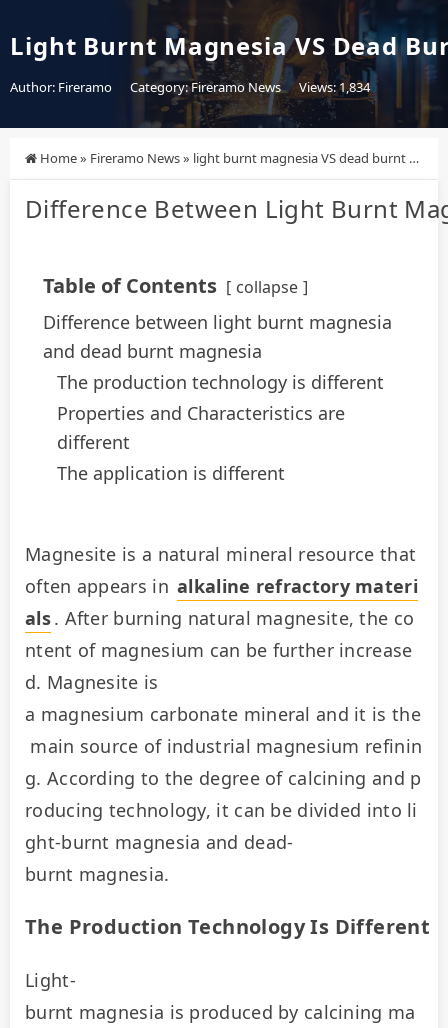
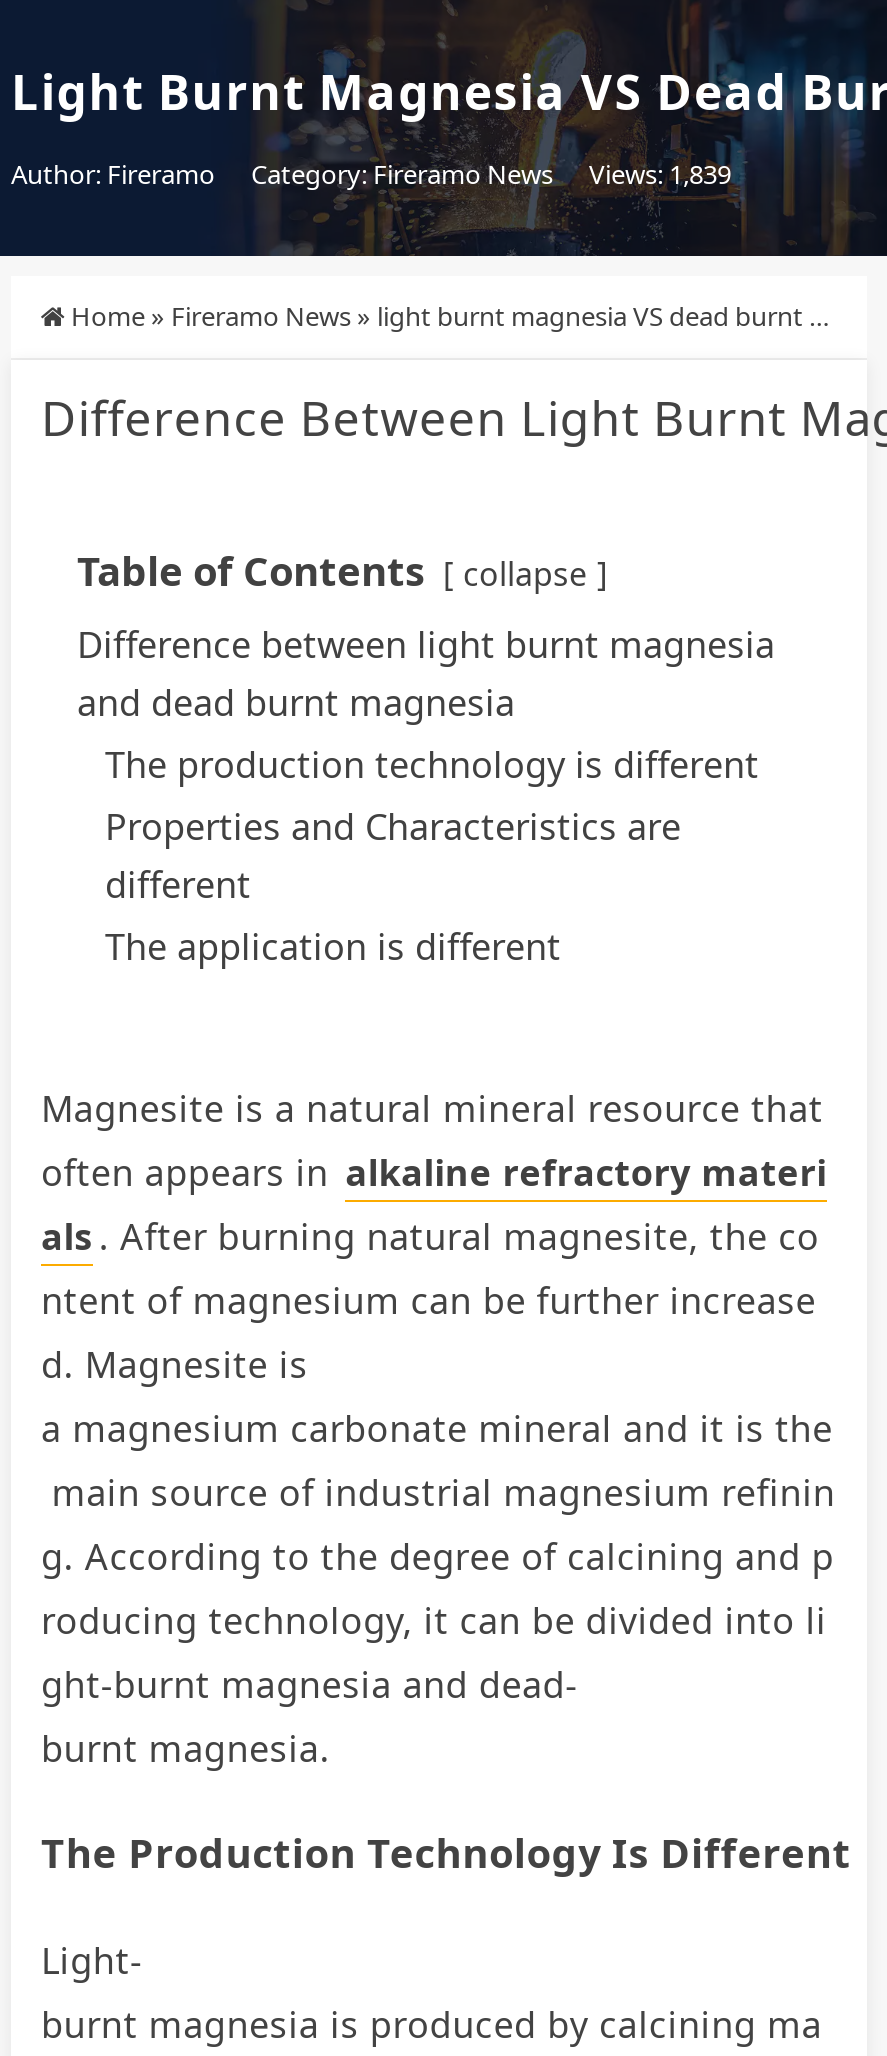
- Author: Fireramo Category: Fireramo News Views: 1,834
+ Author: Fireramo Category: Fireramo News Views: 1,839
